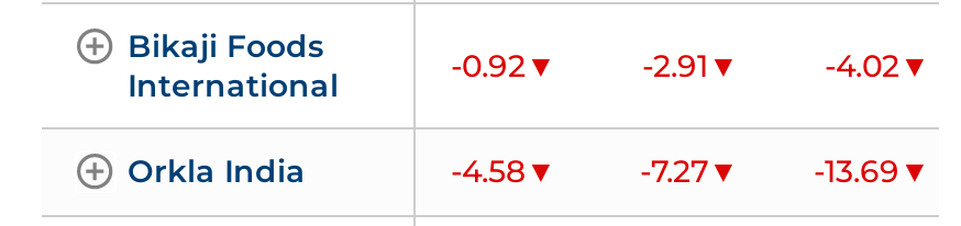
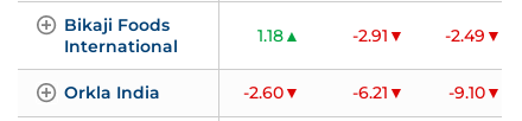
- -0.92
+ 1.18

- -4.02
+ -2.49

- -4.58
+ -2.60

- -7.27
+ -6.21

- -13.69
+ -9.10
